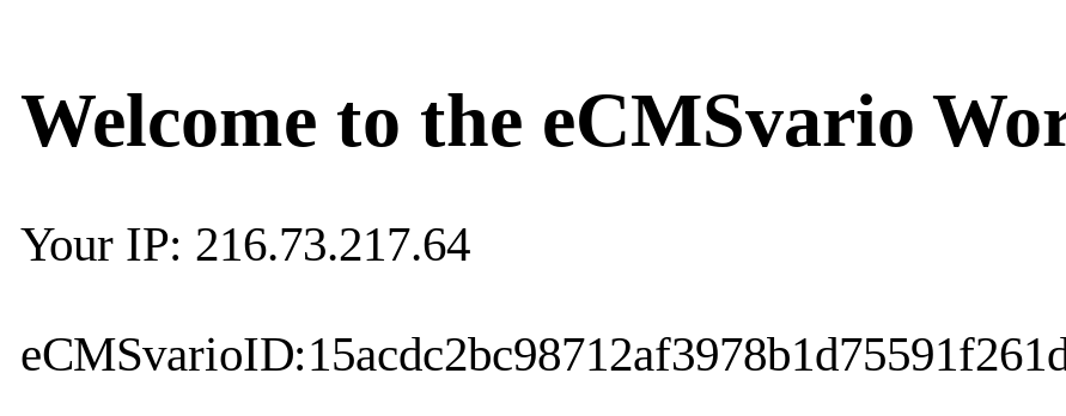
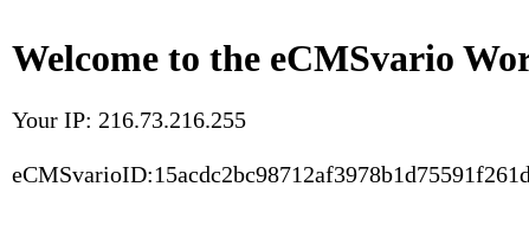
- Your IP: 216.73.217.64
+ Your IP: 216.73.216.255
